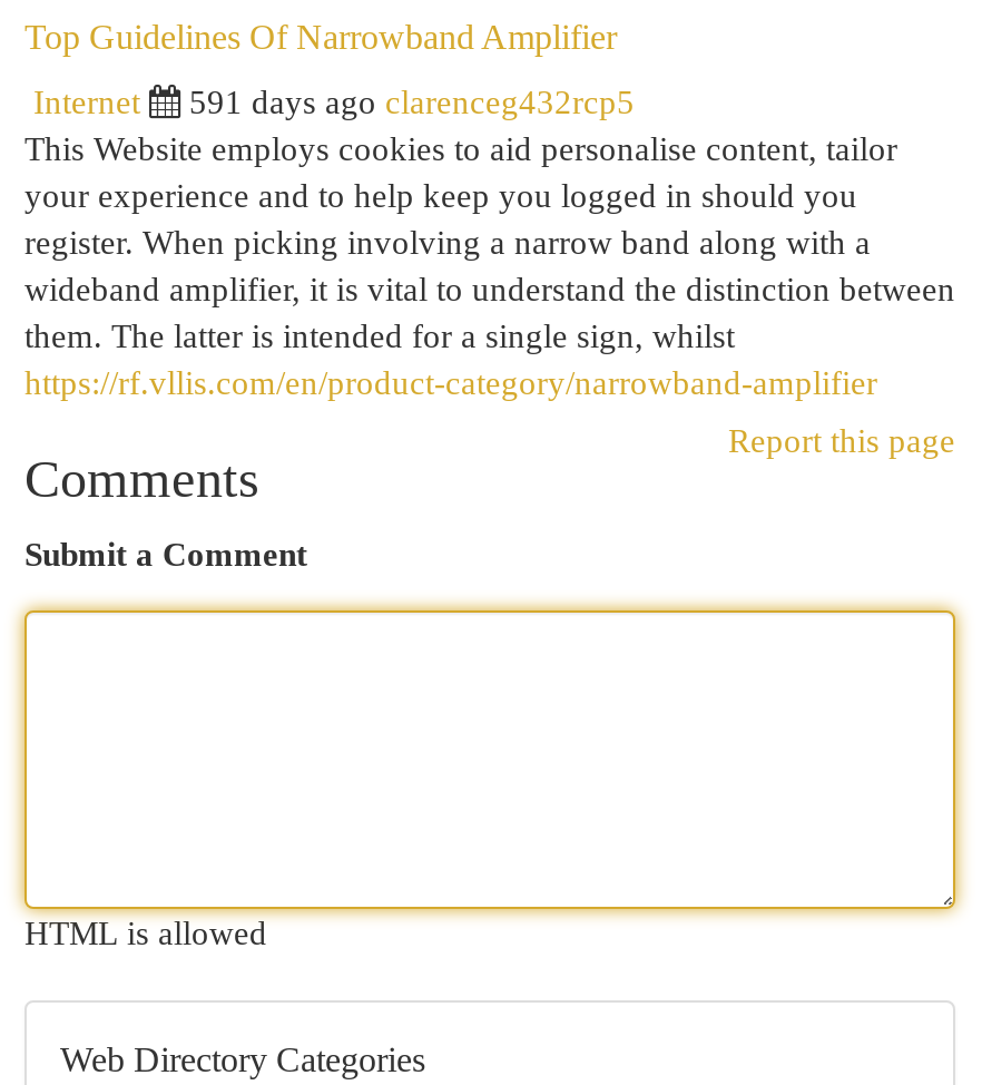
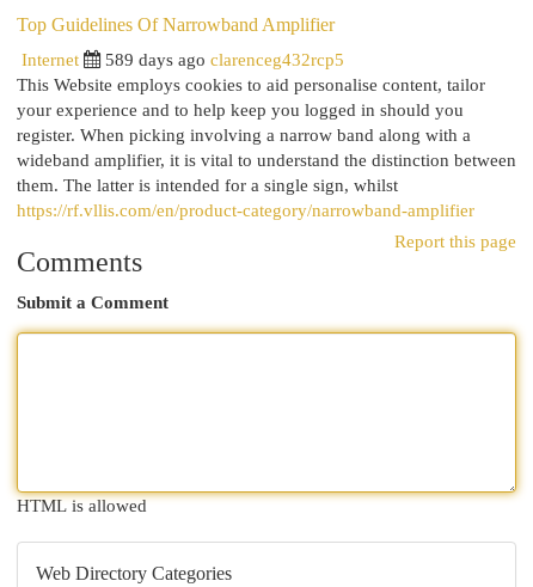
- 591 days ago clarenceg432rcp5
+ 589 days ago clarenceg432rcp5
